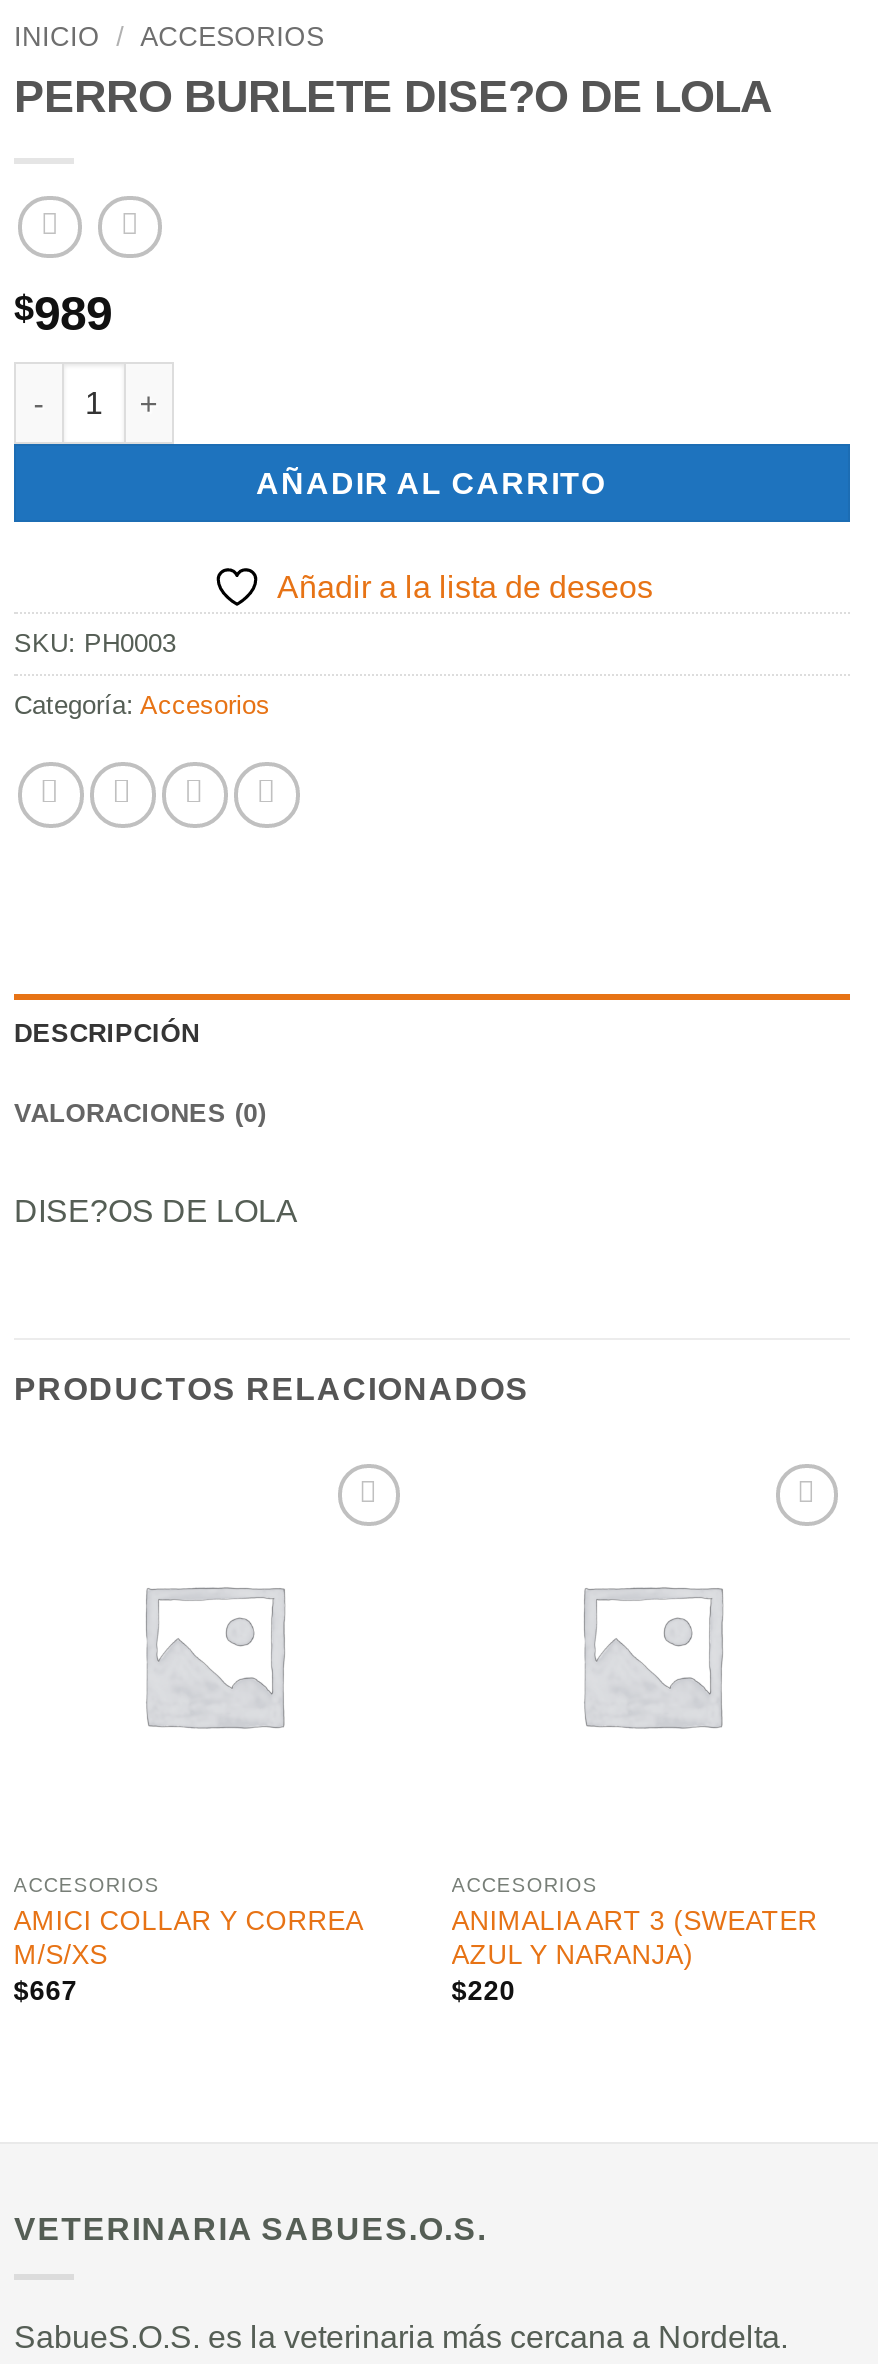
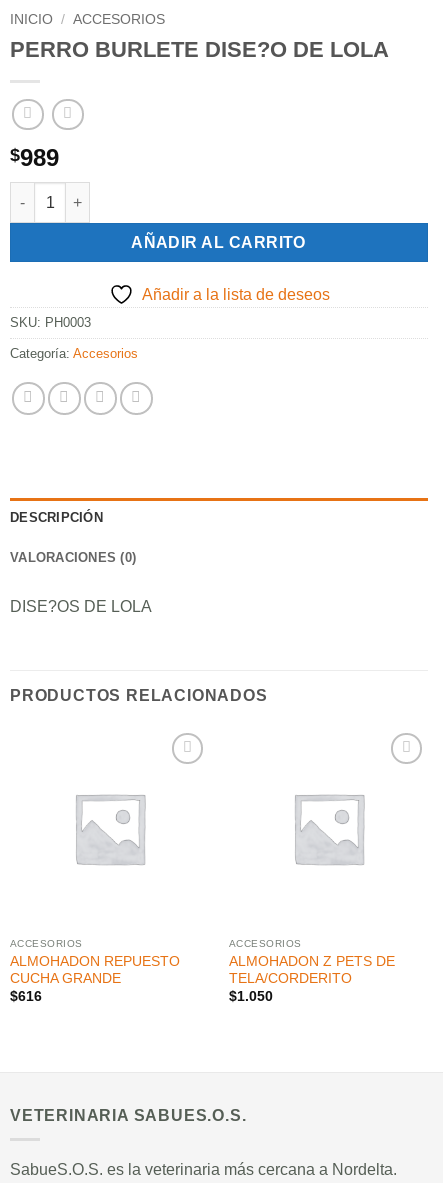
- AMICI COLLAR Y CORREA
- M/S/XS
- $667
+ ALMOHADON REPUESTO
+ CUCHA GRANDE
+ $616

- ANIMALIA ART 3 (SWEATER
- AZUL Y NARANJA)
- $220
+ ALMOHADON Z PETS DE
+ TELA/CORDERITO
+ $1.050
